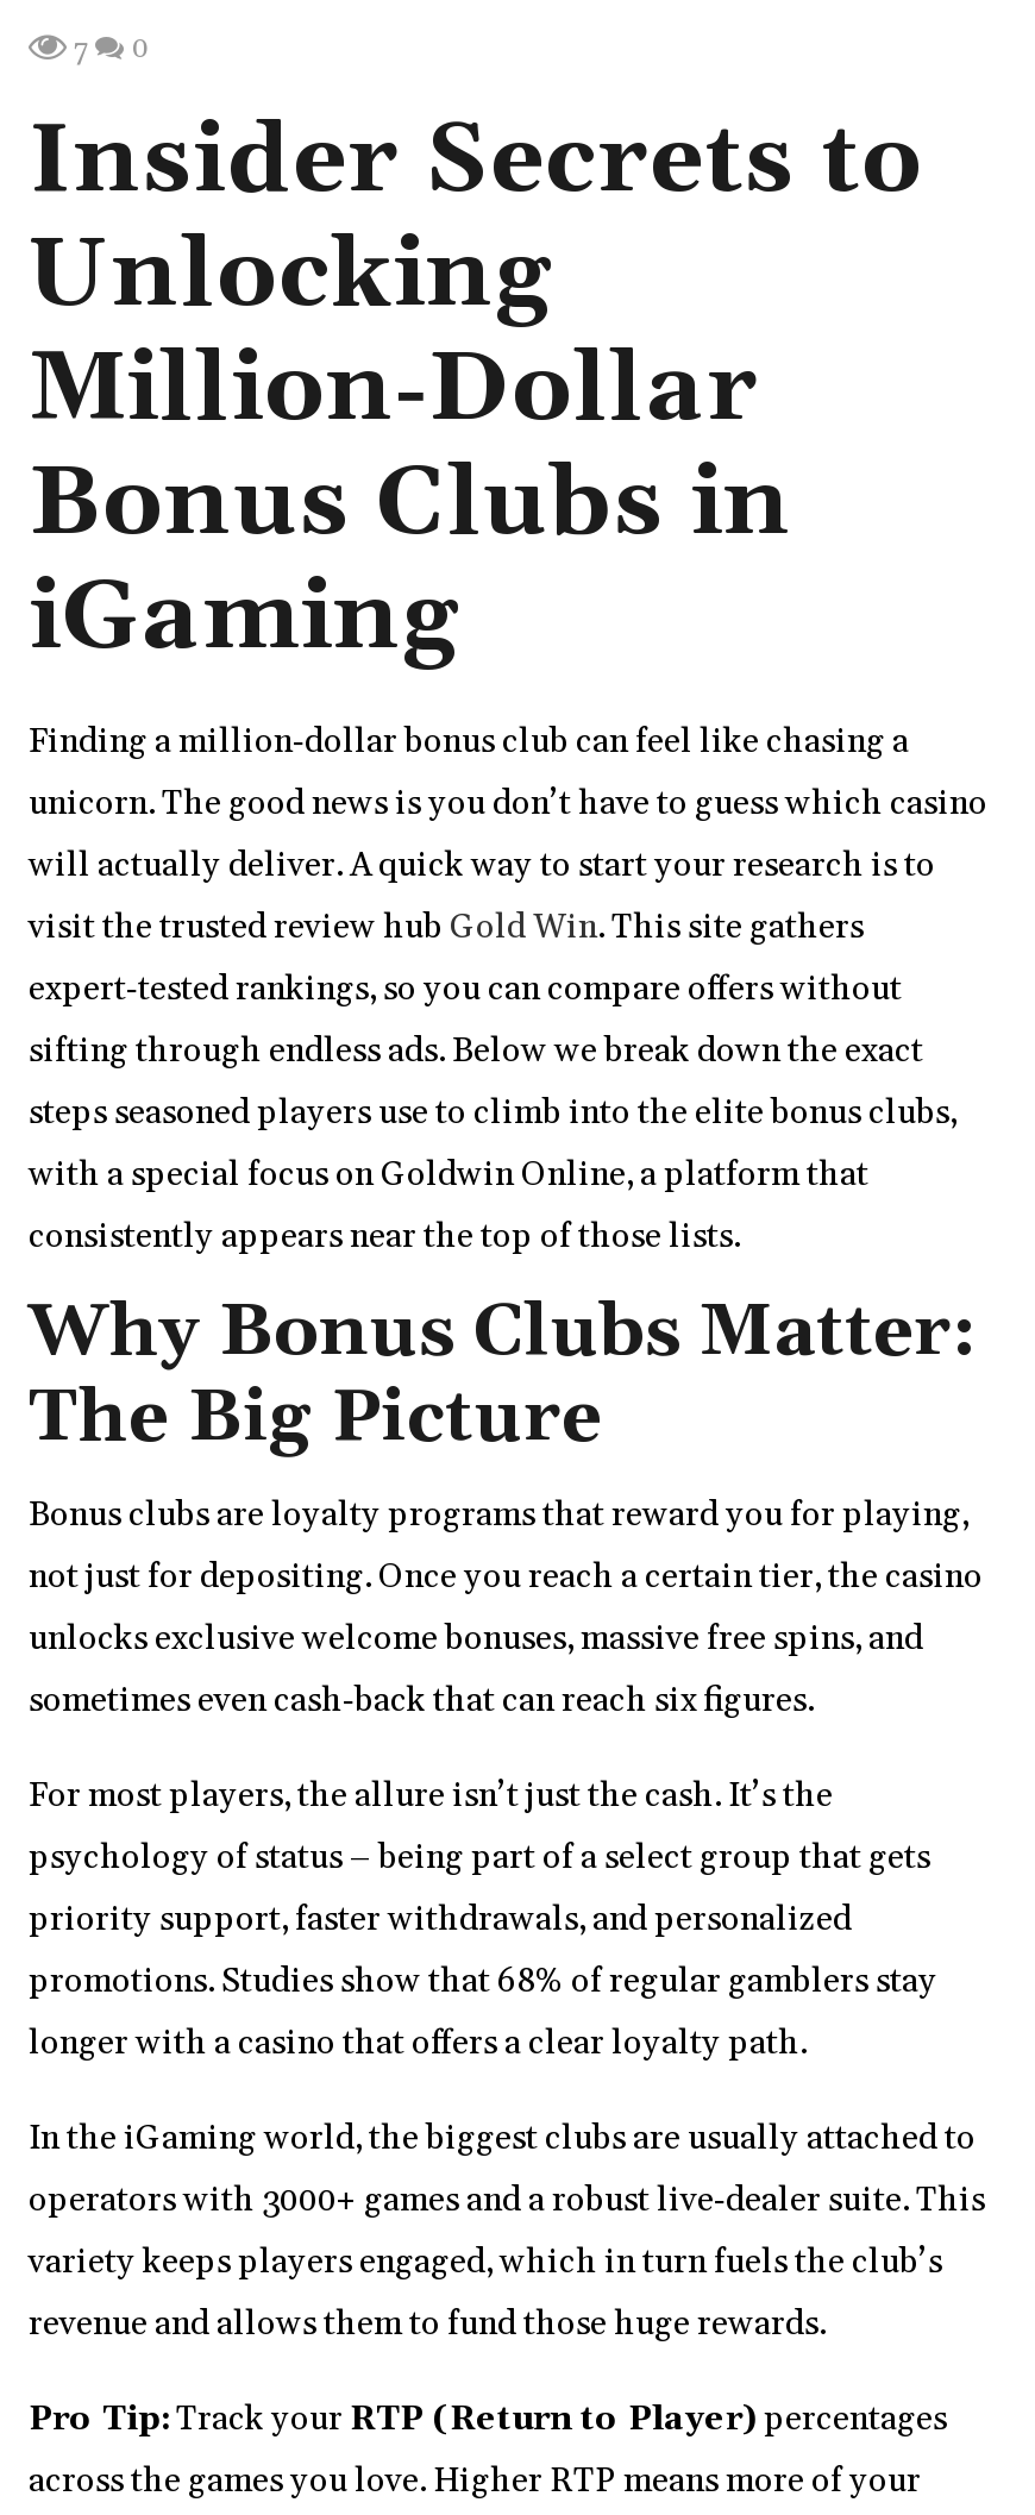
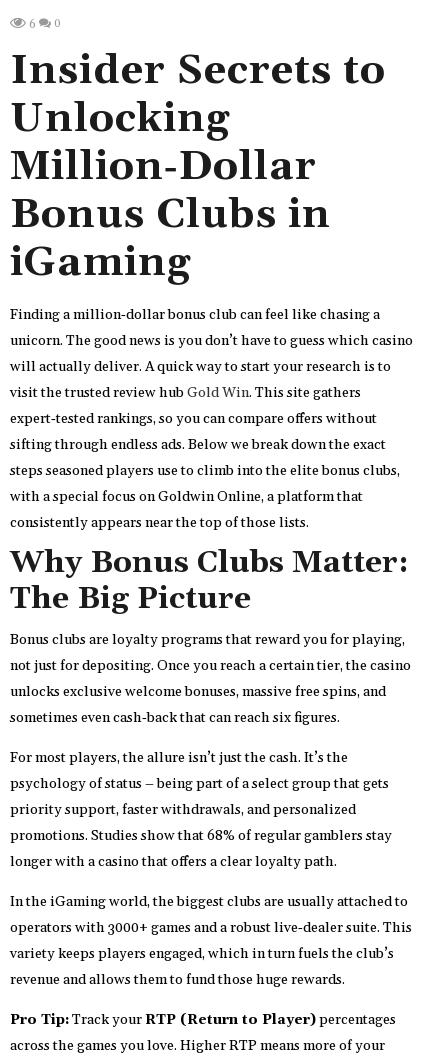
- 7 0
+ 6 0
